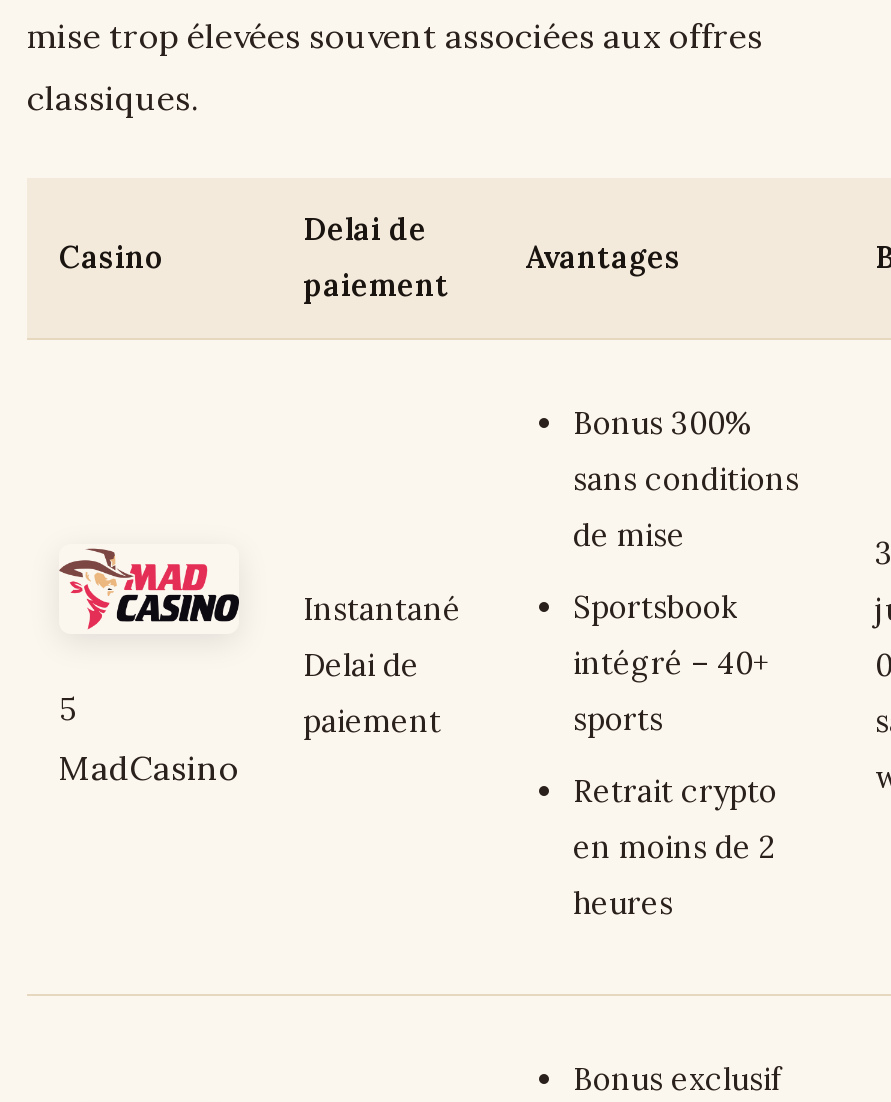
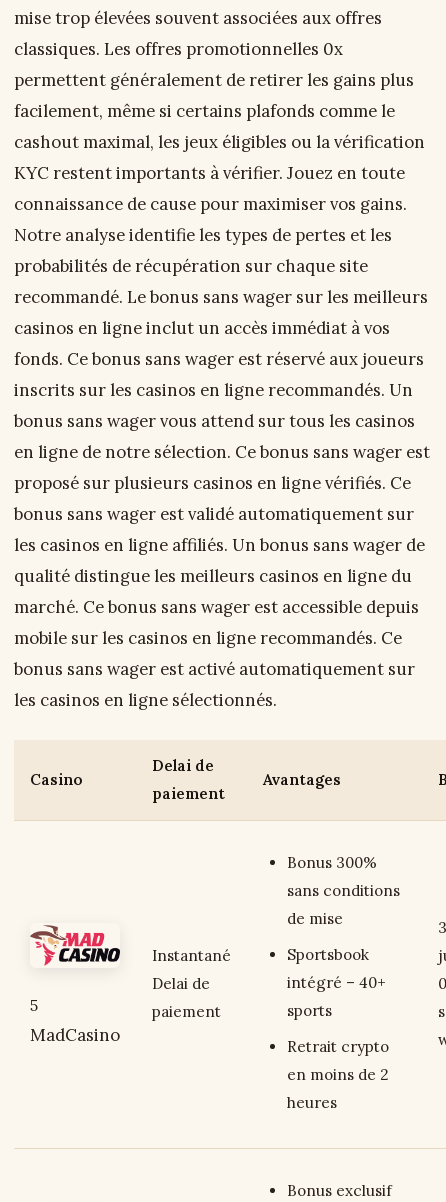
- classiques.
+ classiques. Les offres promotionnelles 0x
+ permettent généralement de retirer les gains plus
+ facilement, même si certains plafonds comme le
+ cashout maximal, les jeux éligibles ou la vérification
+ KYC restent importants à vérifier. Jouez en toute
+ connaissance de cause pour maximiser vos gains.
+ Notre analyse identifie les types de pertes et les
+ probabilités de récupération sur chaque site
+ recommandé. Le bonus sans wager sur les meilleurs
+ casinos en ligne inclut un accès immédiat à vos
+ fonds. Ce bonus sans wager est réservé aux joueurs
+ inscrits sur les casinos en ligne recommandés. Un
+ bonus sans wager vous attend sur tous les casinos
+ en ligne de notre sélection. Ce bonus sans wager est
+ proposé sur plusieurs casinos en ligne vérifiés. Ce
+ bonus sans wager est validé automatiquement sur
+ les casinos en ligne affiliés. Un bonus sans wager de
+ qualité distingue les meilleurs casinos en ligne du
+ marché. Ce bonus sans wager est accessible depuis
+ mobile sur les casinos en ligne recommandés. Ce
+ bonus sans wager est activé automatiquement sur
+ les casinos en ligne sélectionnés.
